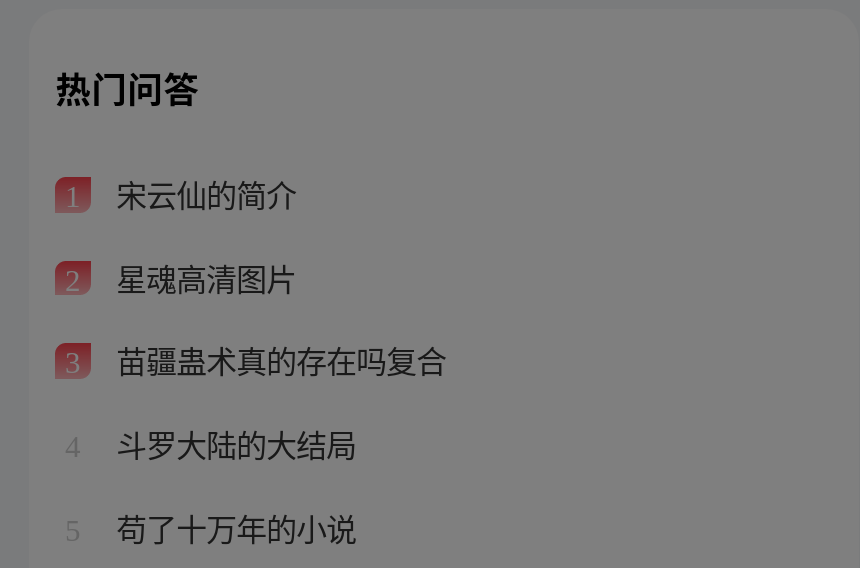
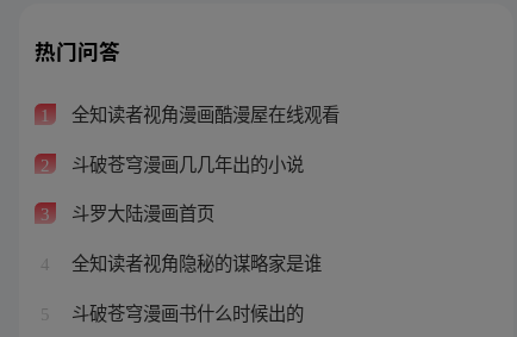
- 宋云仙的简介
+ 全知读者视角漫画酷漫屋在线观看

- 星魂高清图片
+ 斗破苍穹漫画几几年出的小说

- 苗疆蛊术真的存在吗复合
+ 斗罗大陆漫画首页

- 斗罗大陆的大结局
+ 全知读者视角隐秘的谋略家是谁

- 苟了十万年的小说
+ 斗破苍穹漫画书什么时候出的
